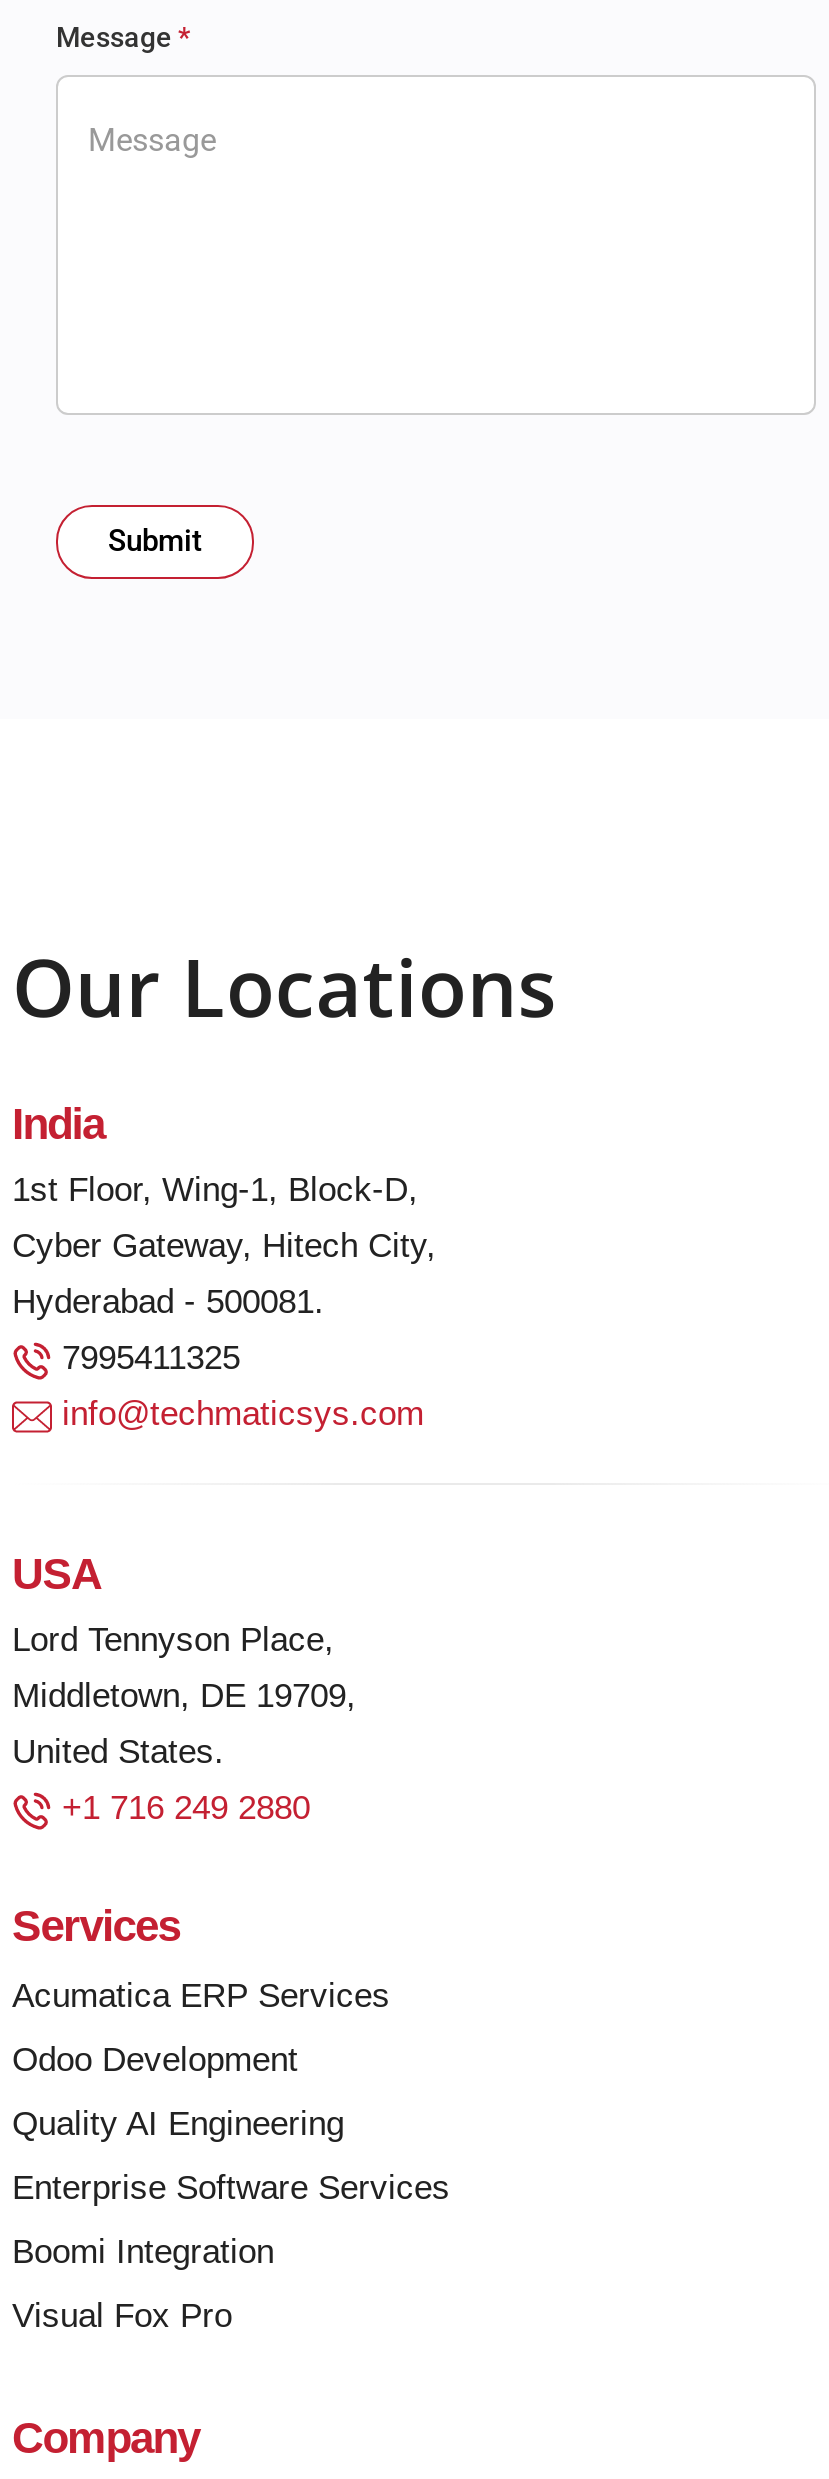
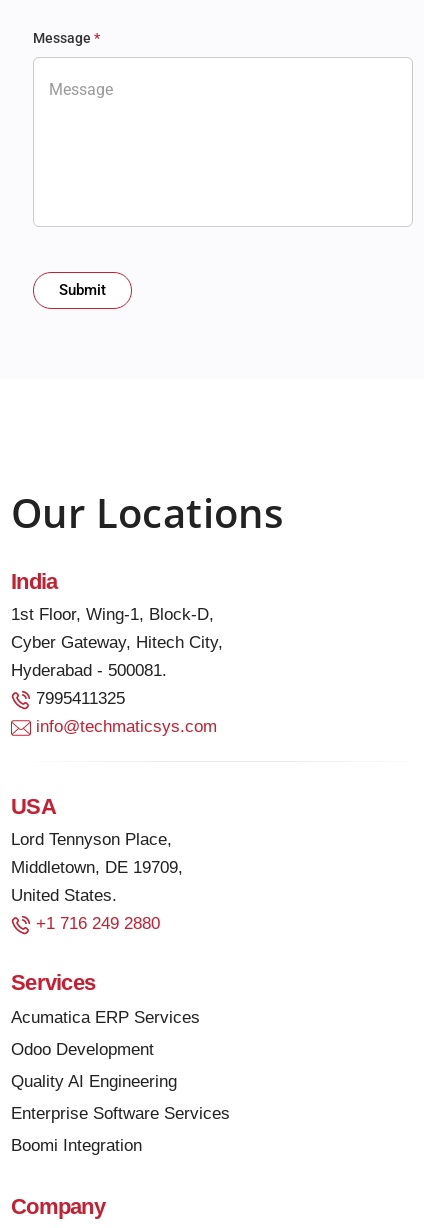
- Visual Fox Pro
